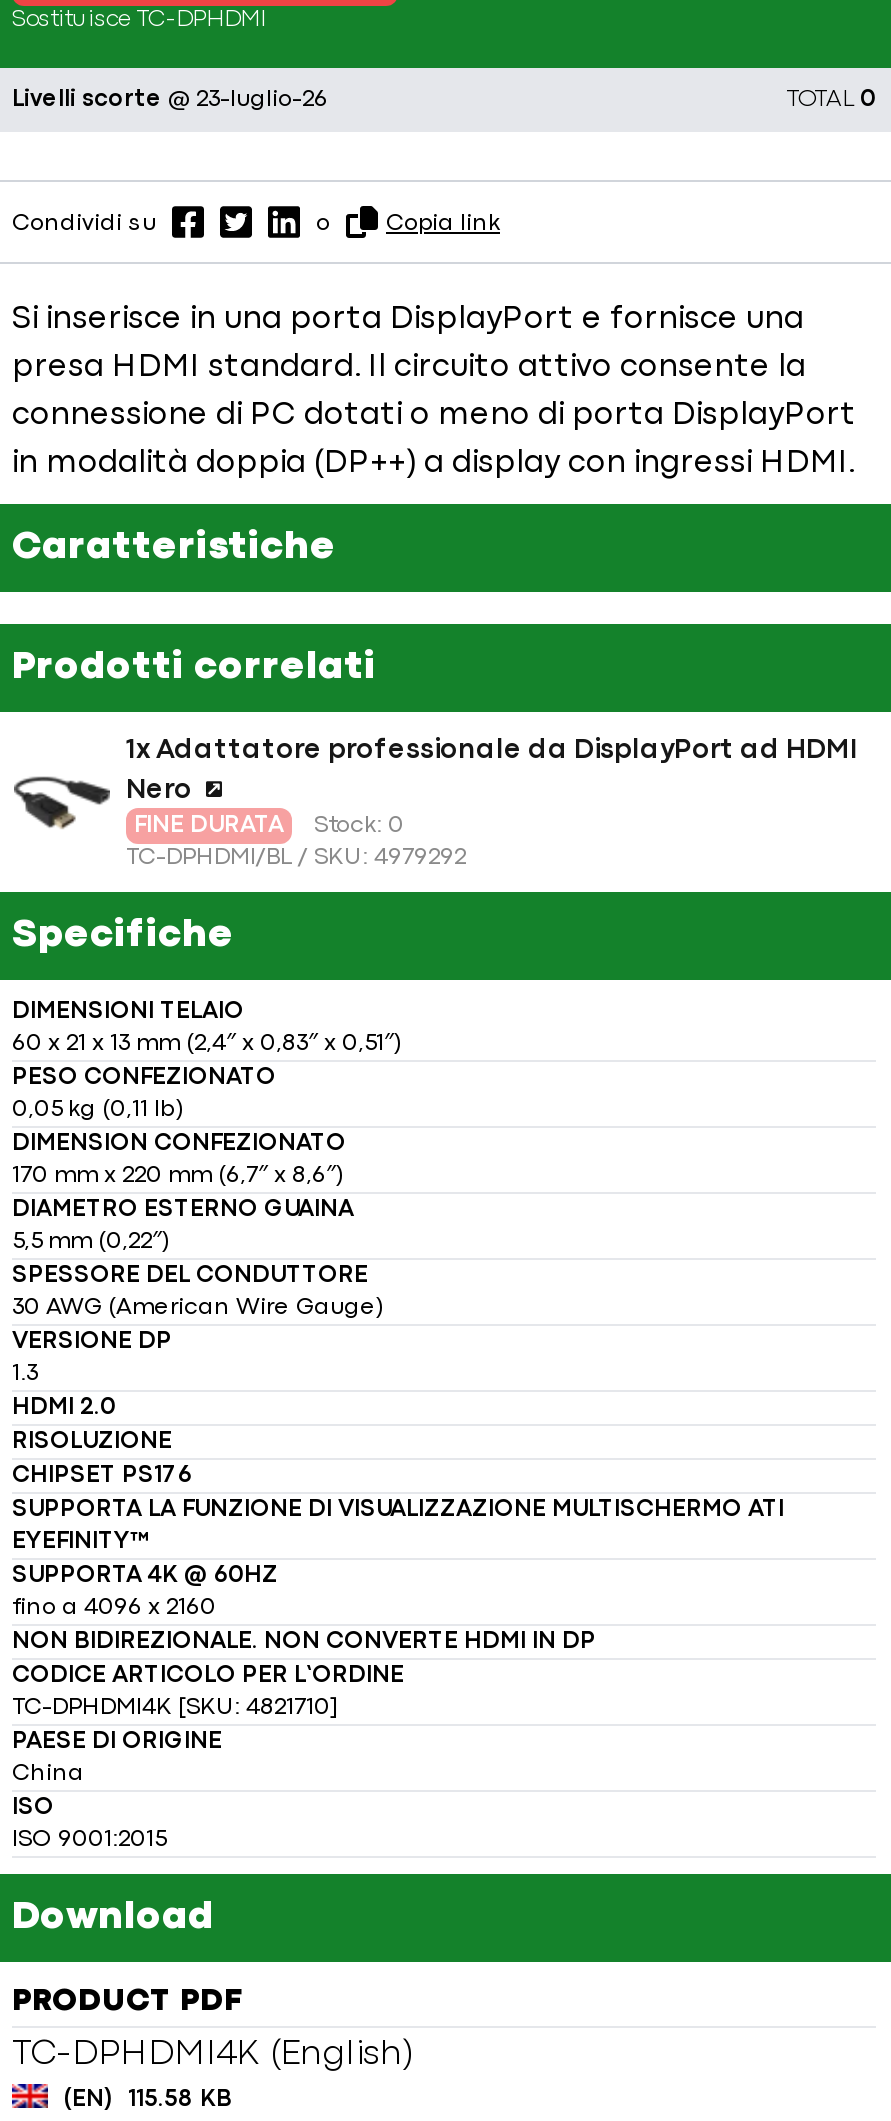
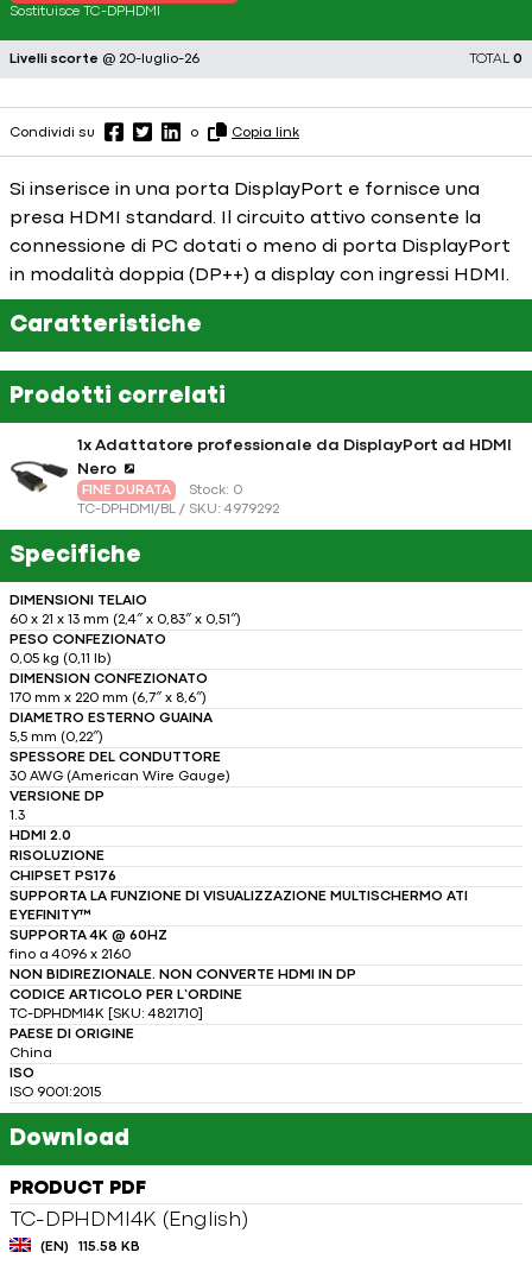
- Livelli scorte @ 23-luglio-26
+ Livelli scorte @ 20-luglio-26
